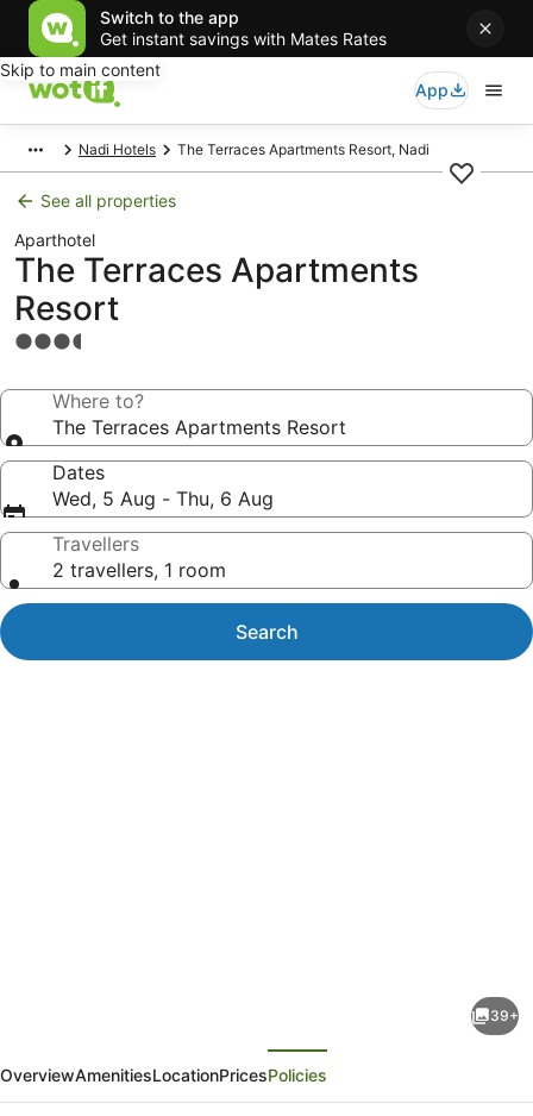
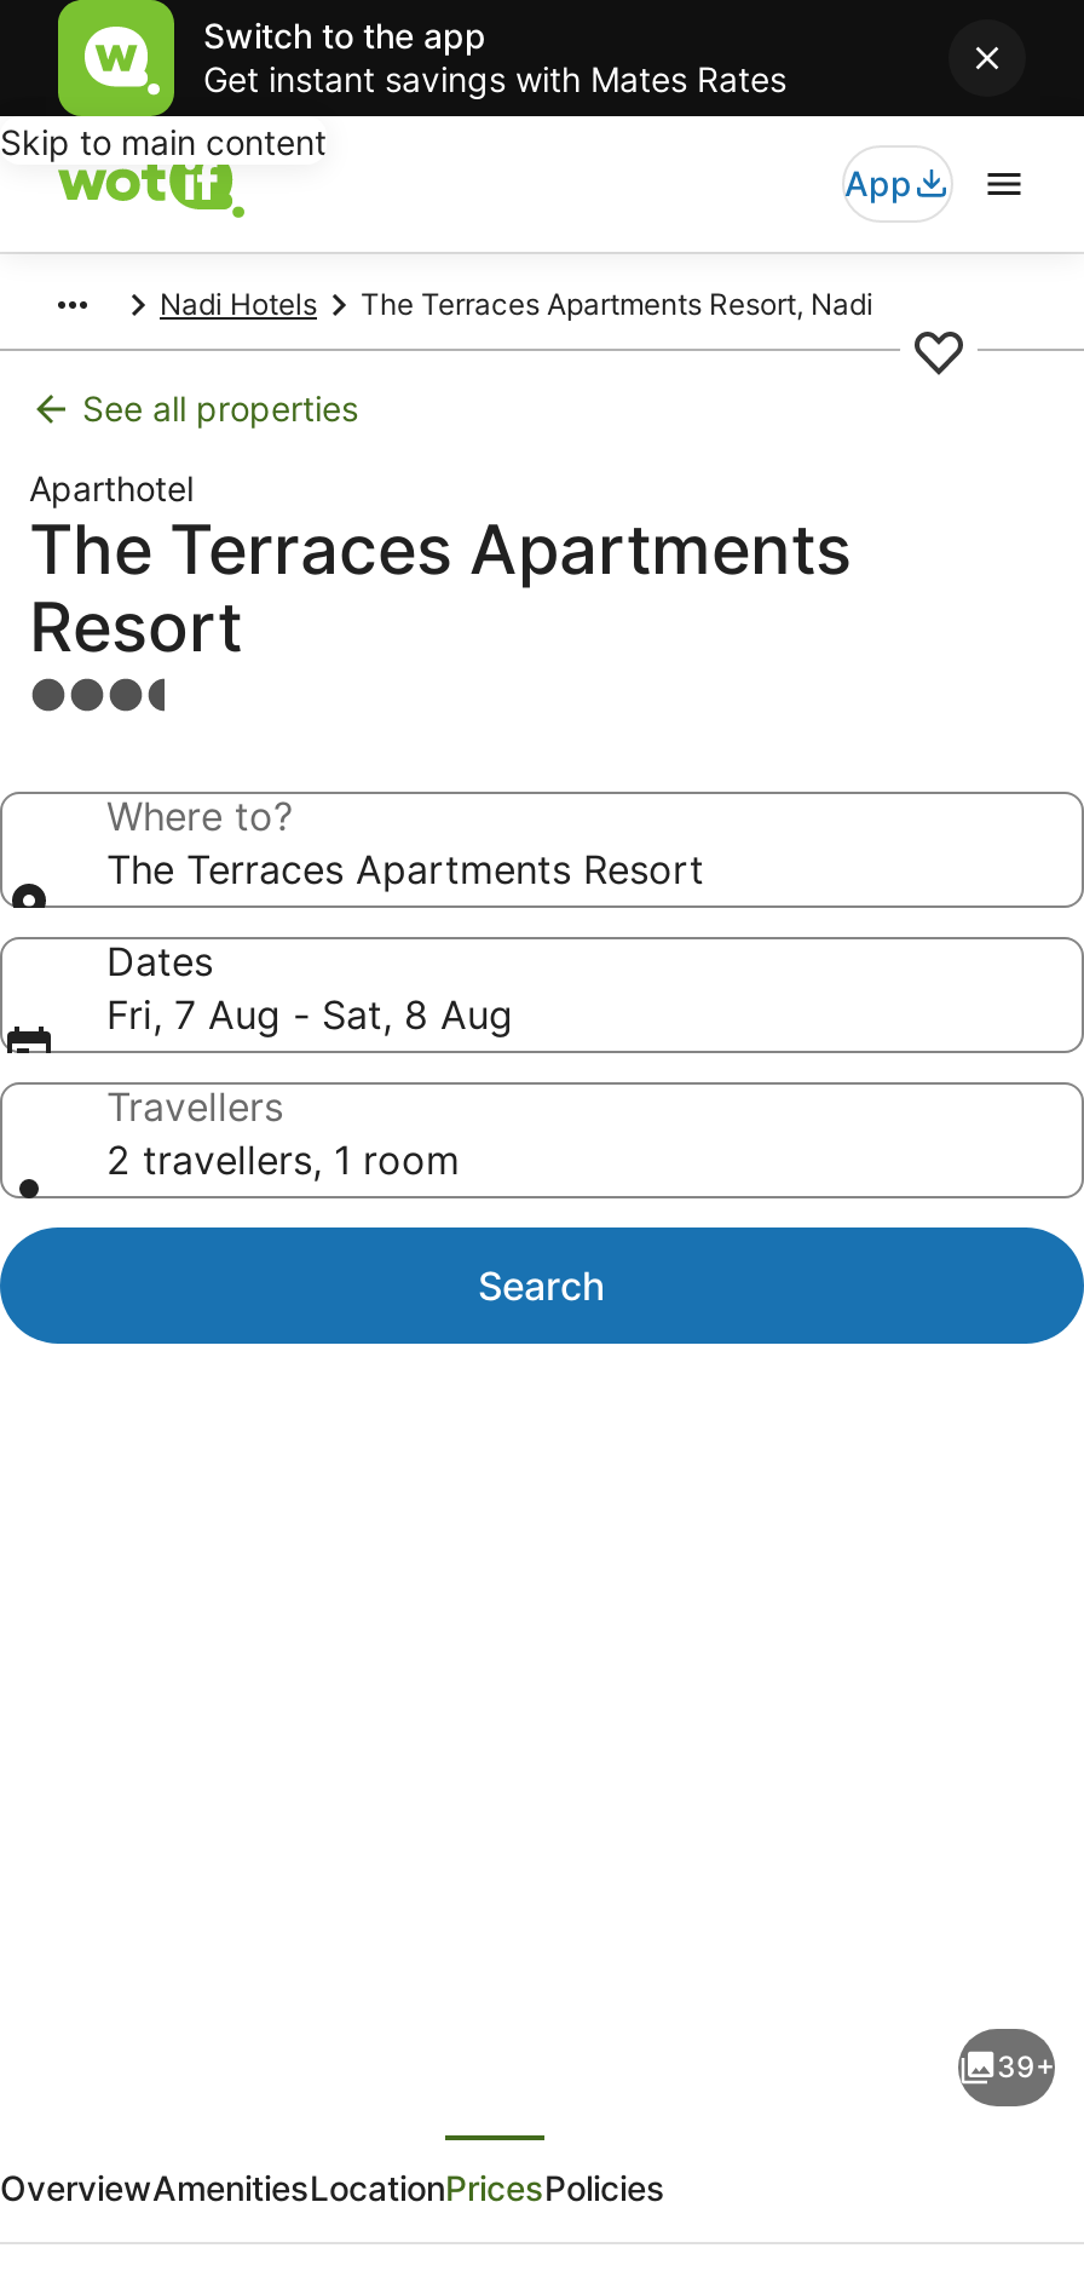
- Wed, 5 Aug - Thu, 6 Aug
+ Fri, 7 Aug - Sat, 8 Aug
